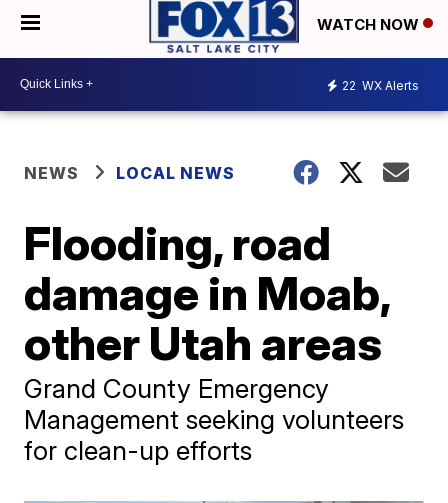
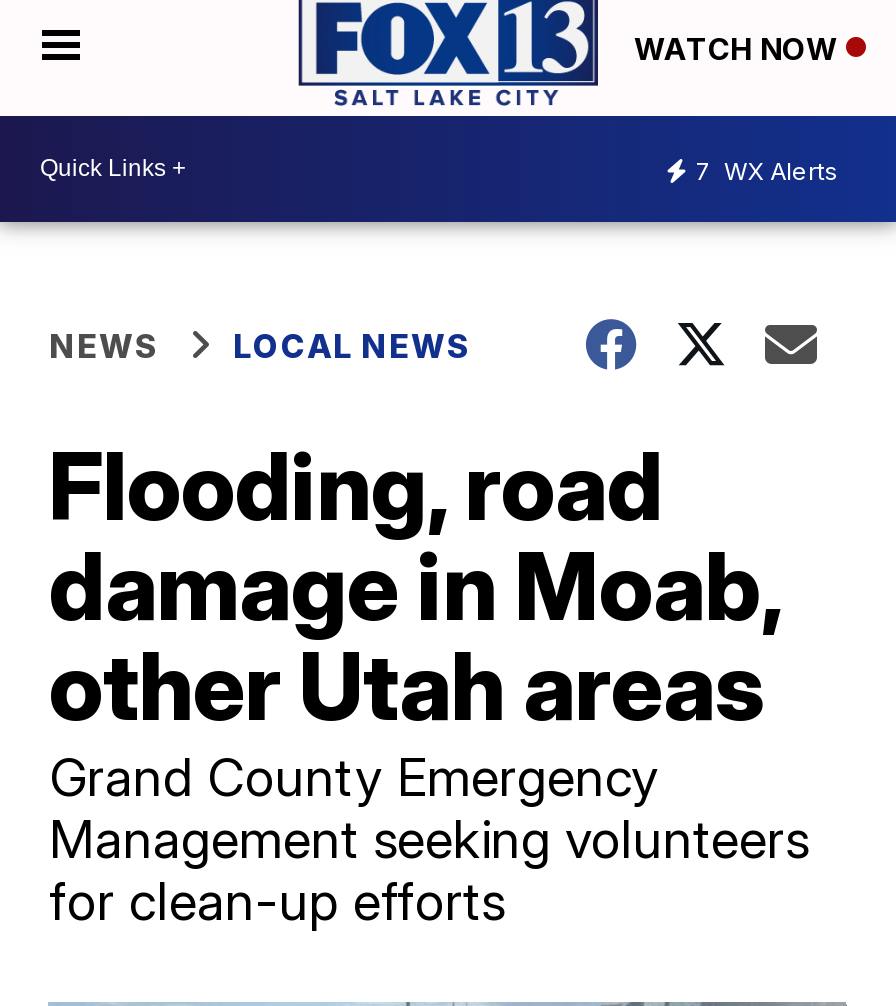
- 22 WX Alerts
+ 7 WX Alerts
